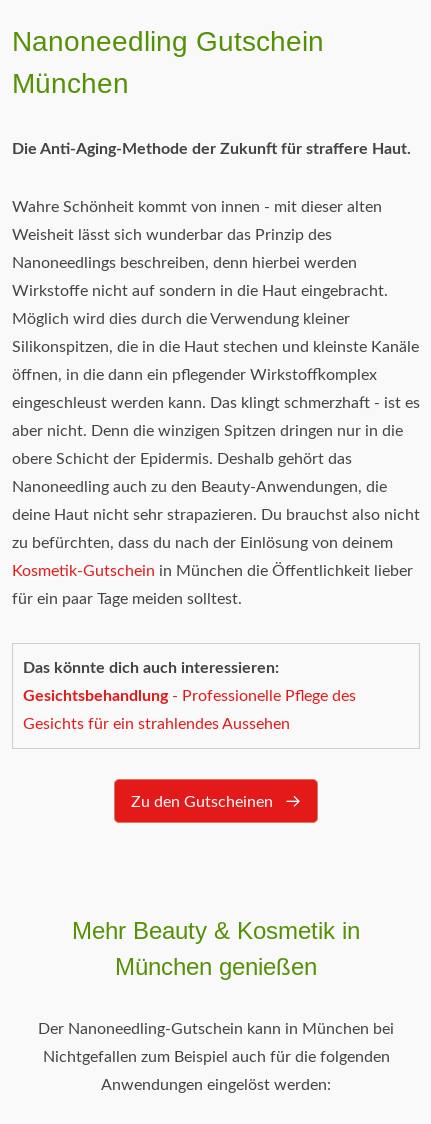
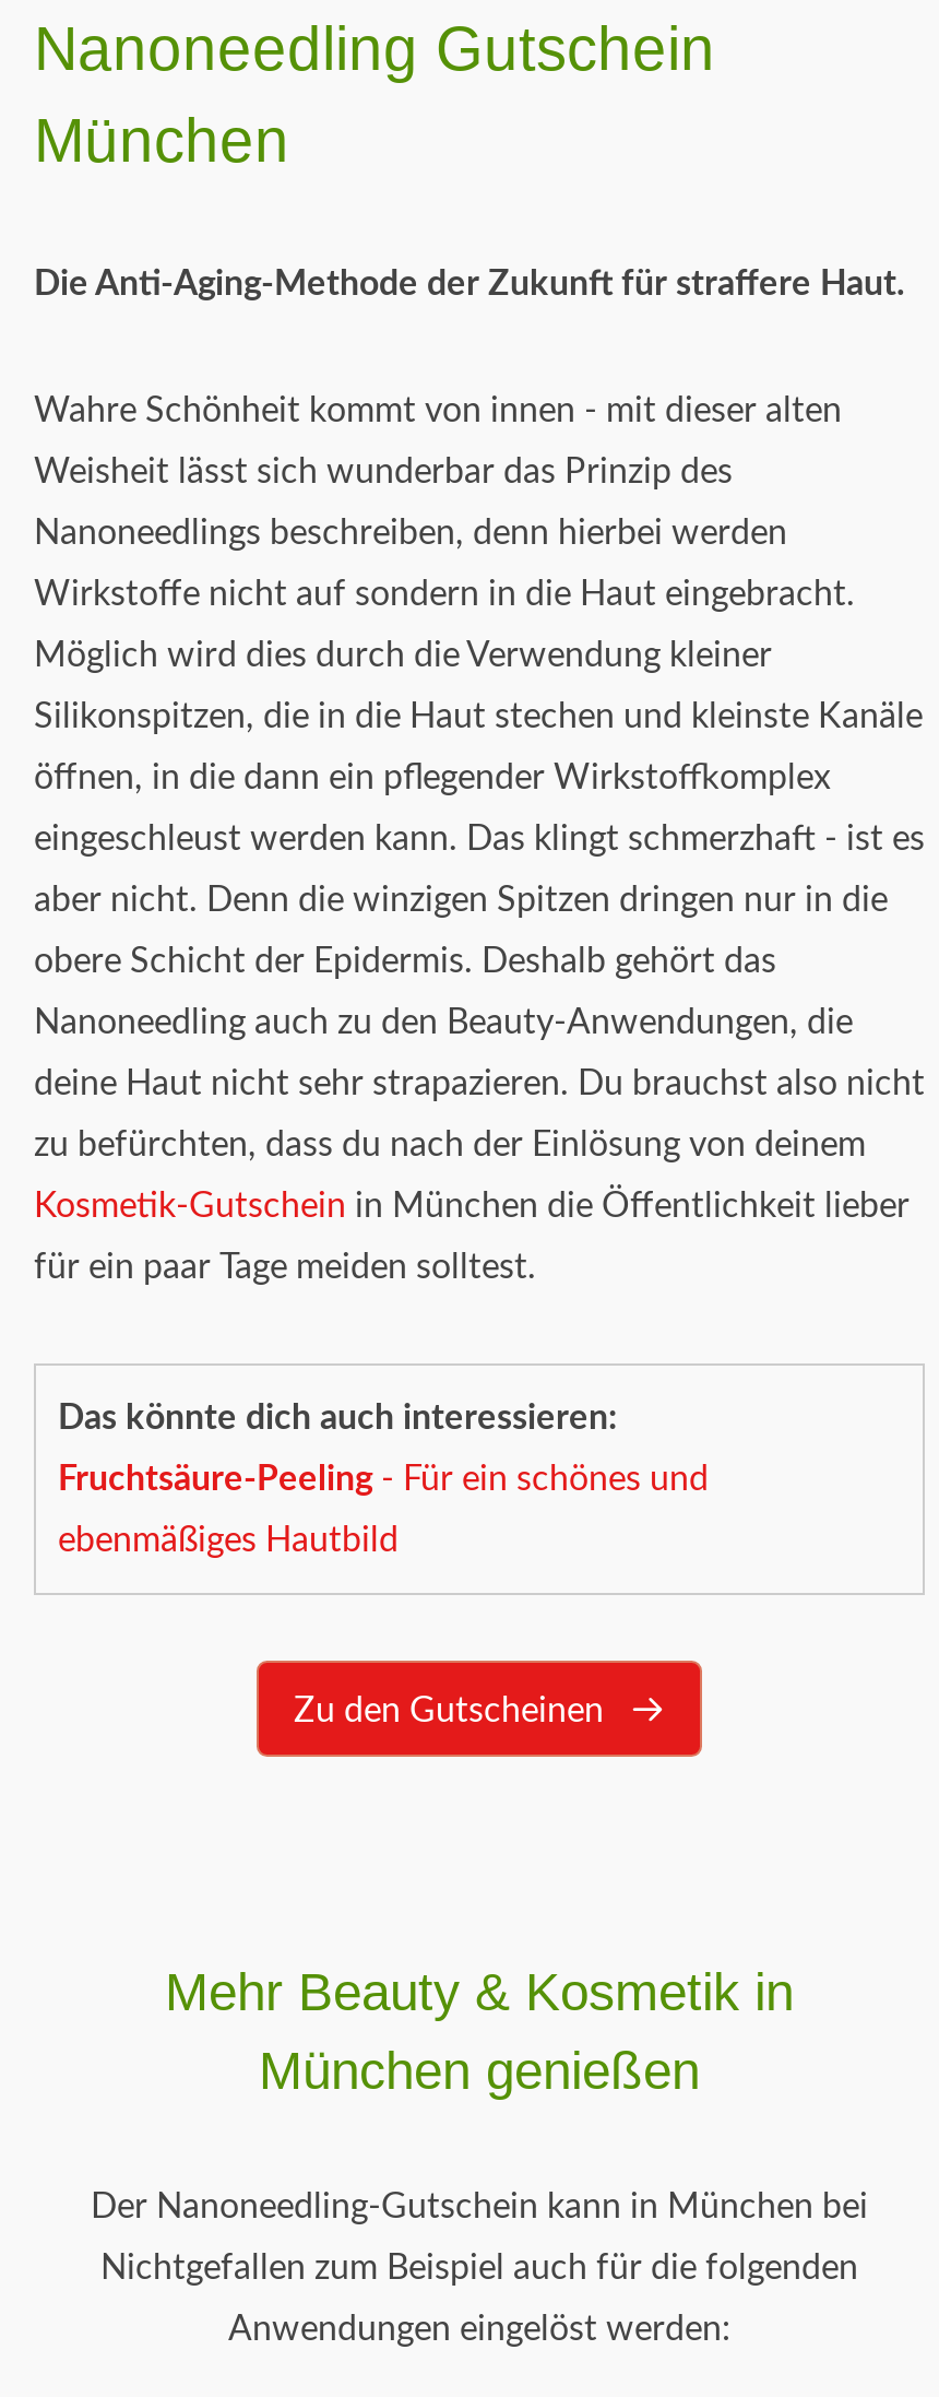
- Gesichtsbehandlung - Professionelle Pflege des
+ Fruchtsäure-Peeling - Für ein schönes und

- Gesichts für ein strahlendes Aussehen
+ ebenmäßiges Hautbild
